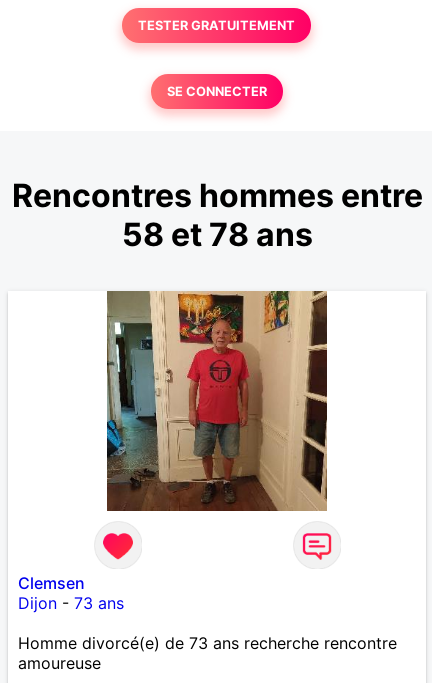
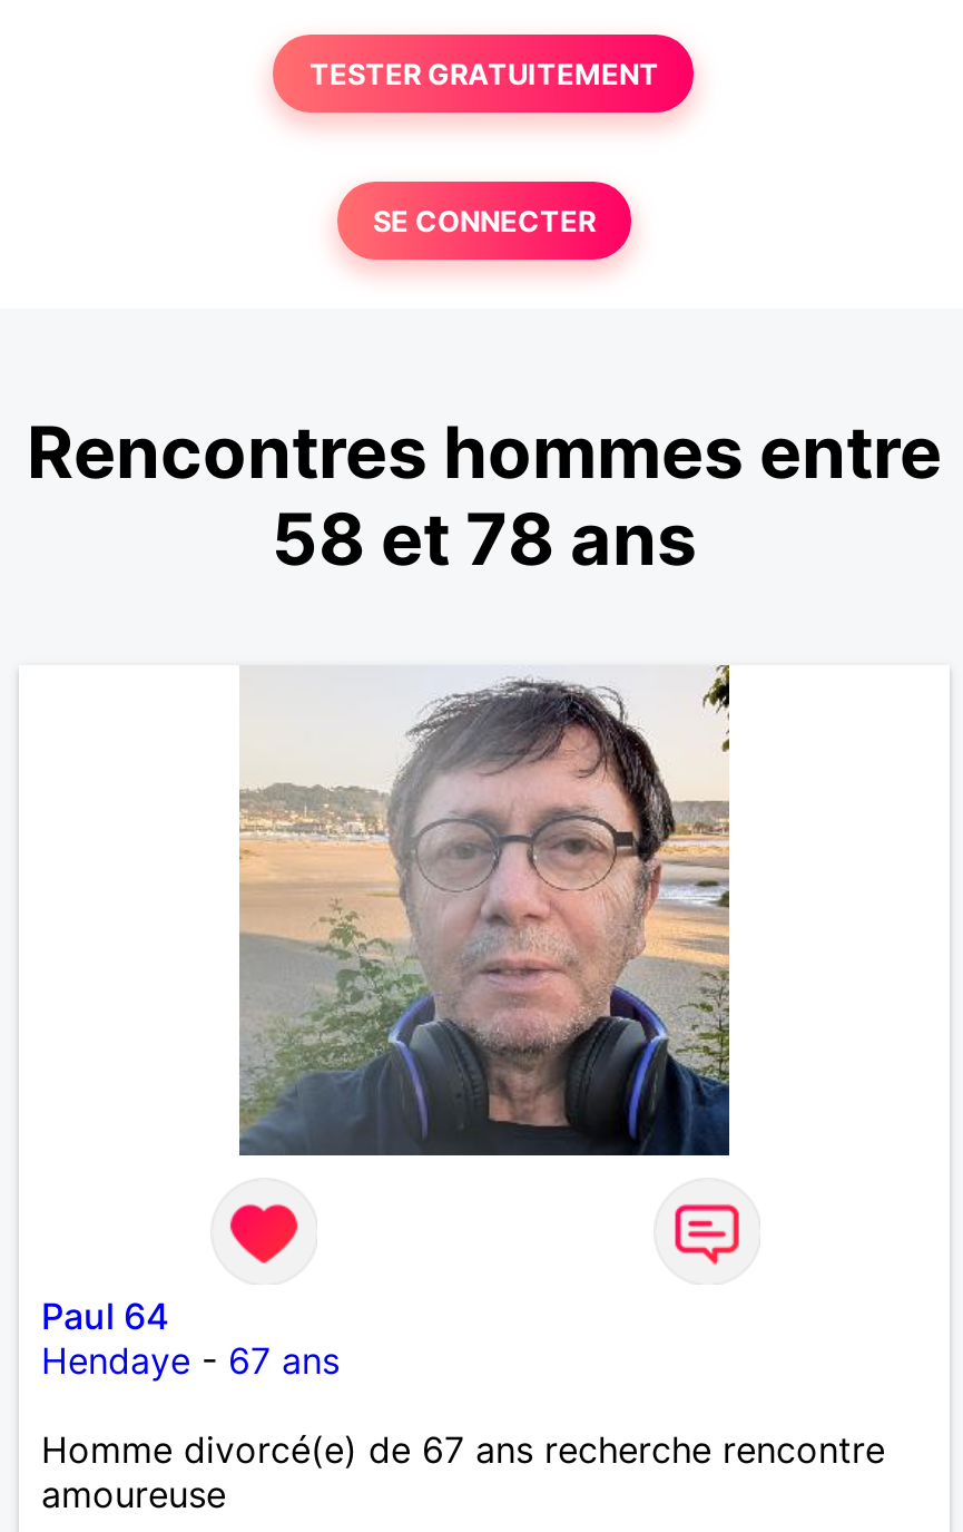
- [image]
+ [image]

- Clemsen
- Dijon - 73 ans
+ Paul 64
+ Hendaye - 67 ans

- Homme divorcé(e) de 73 ans recherche rencontre
+ Homme divorcé(e) de 67 ans recherche rencontre
